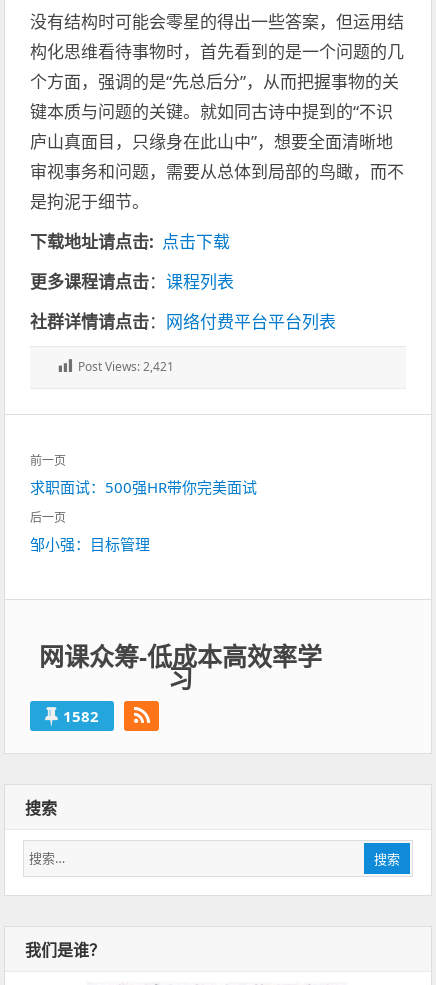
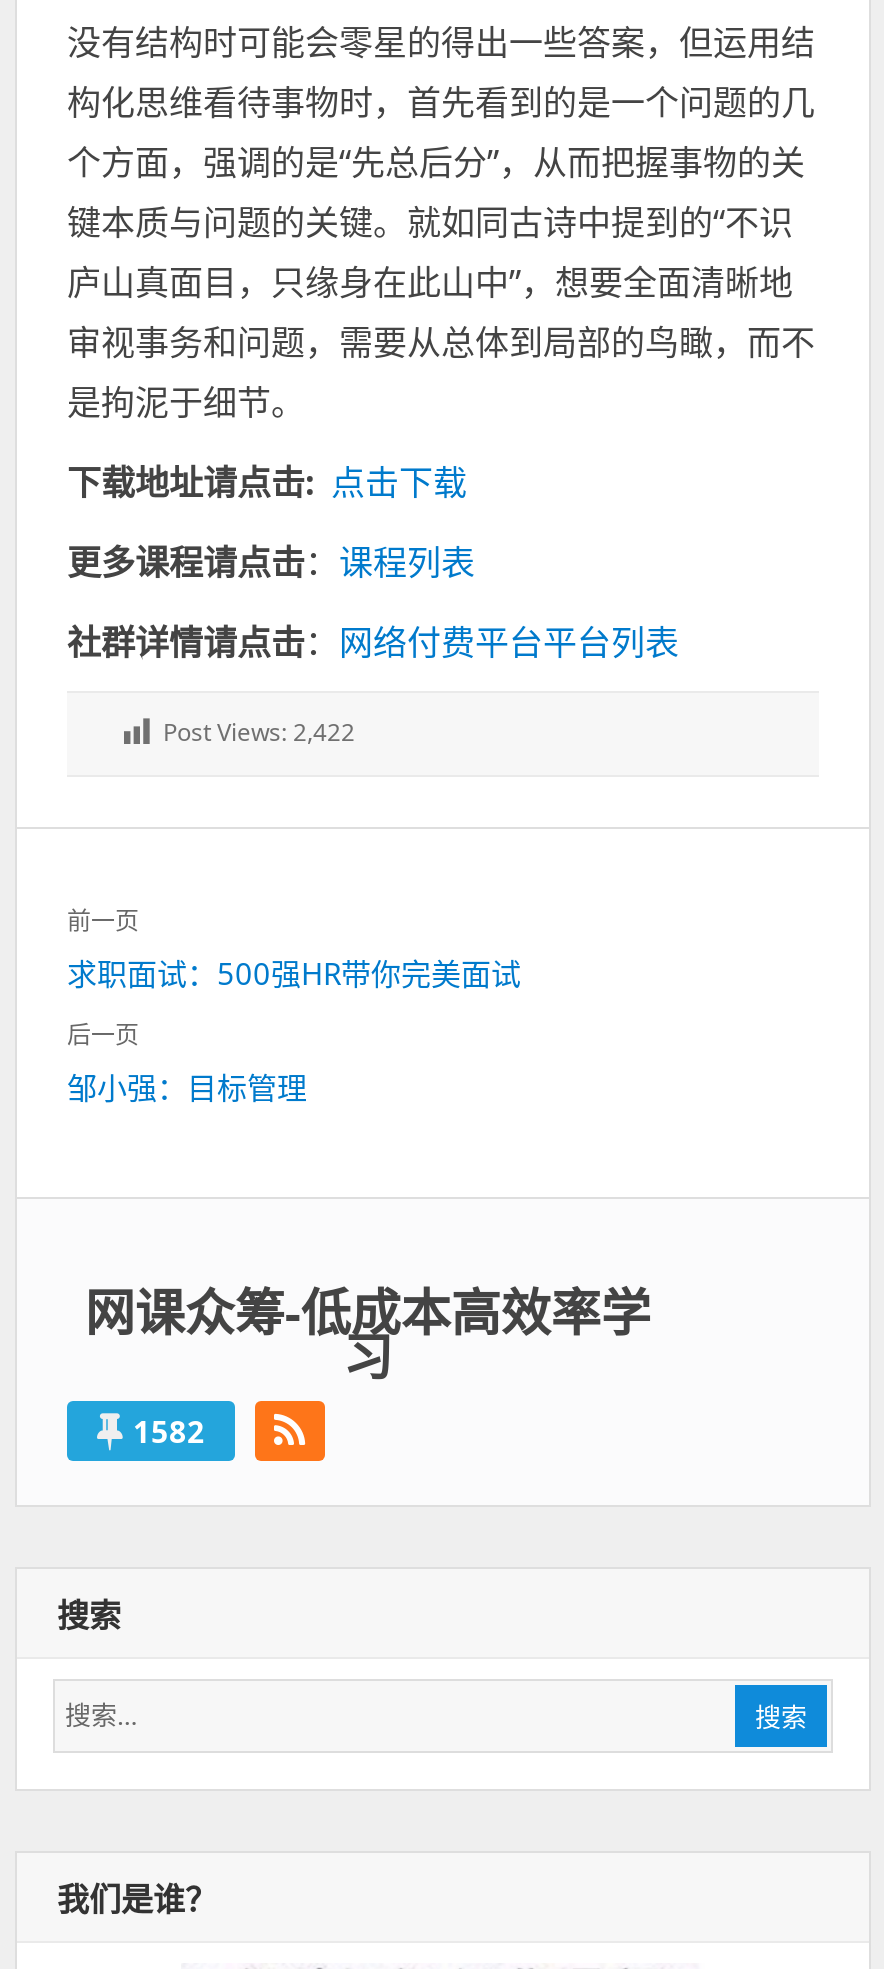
- Post Views: 2,421
+ Post Views: 2,422
